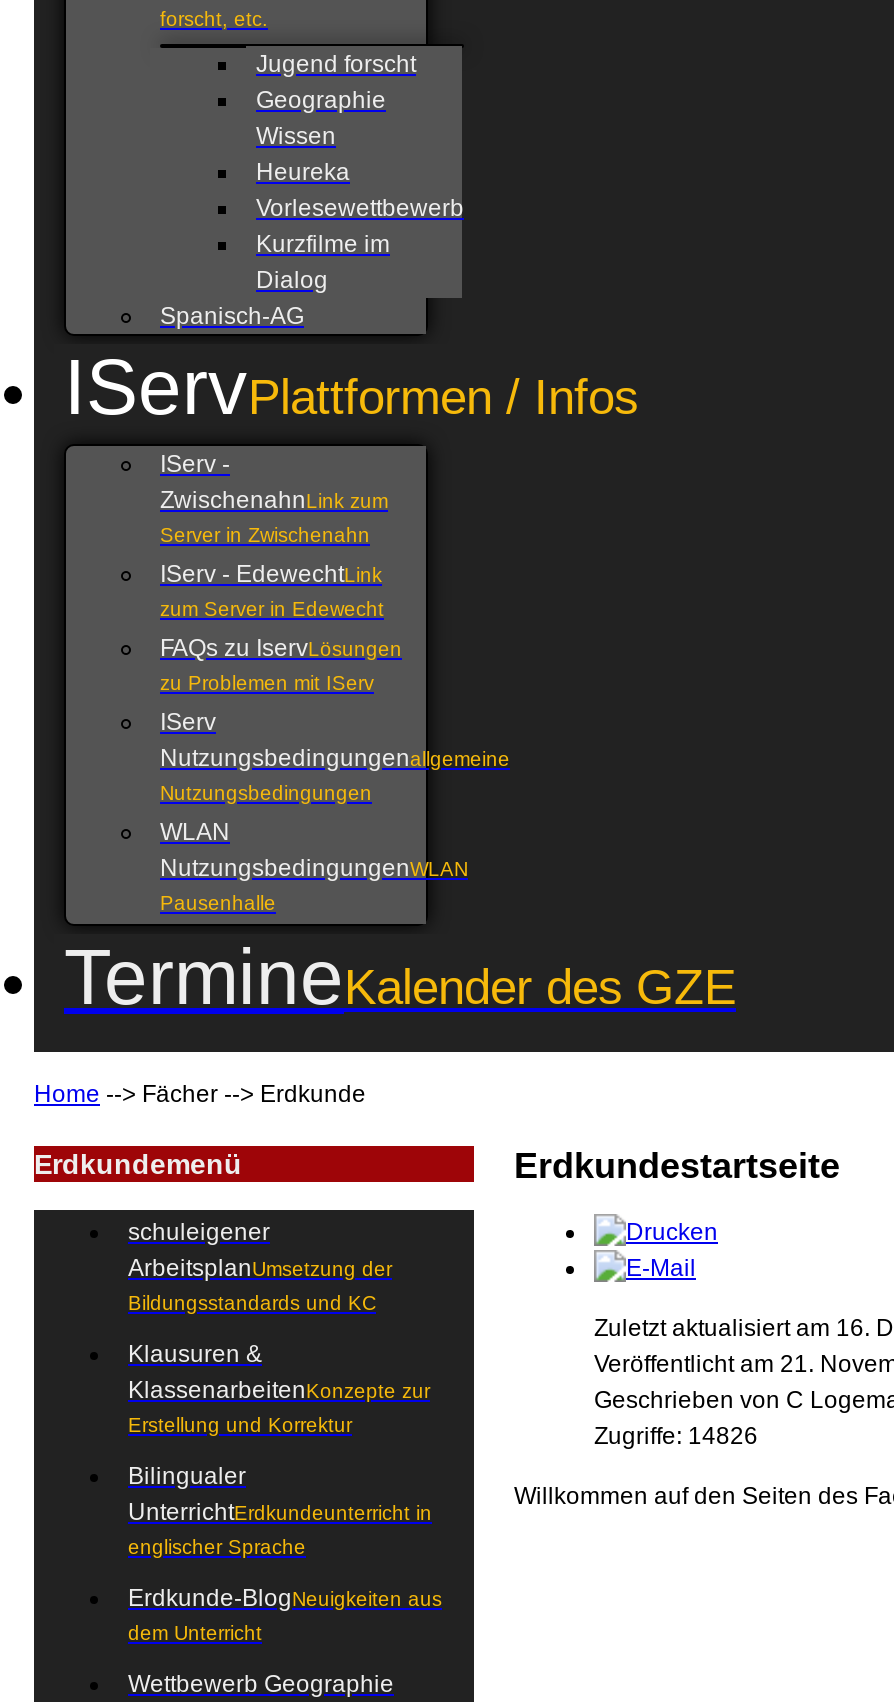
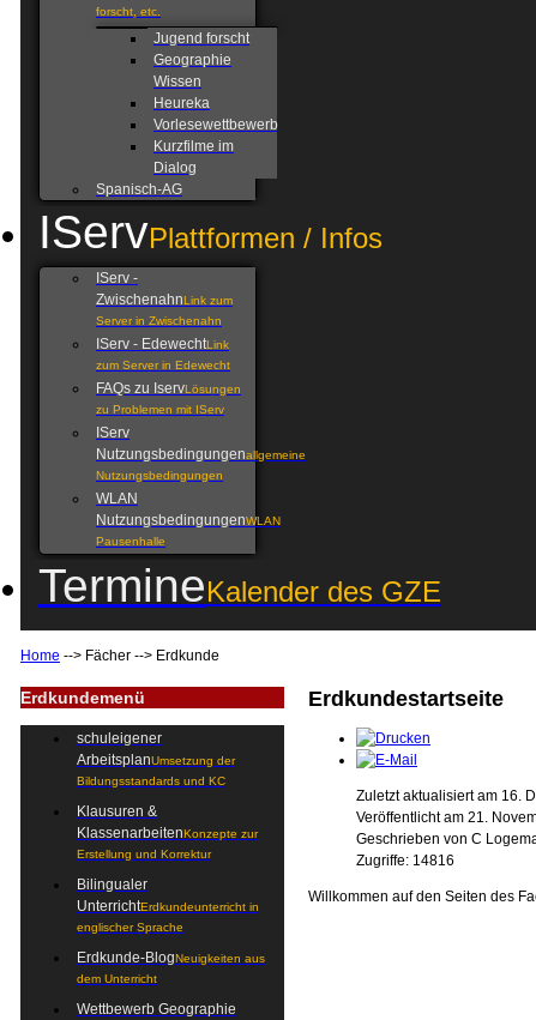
- Zugriffe: 14826
+ Zugriffe: 14816
